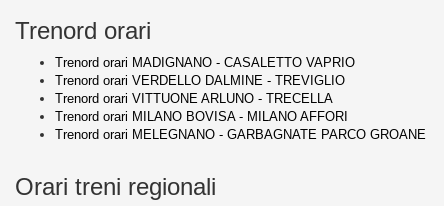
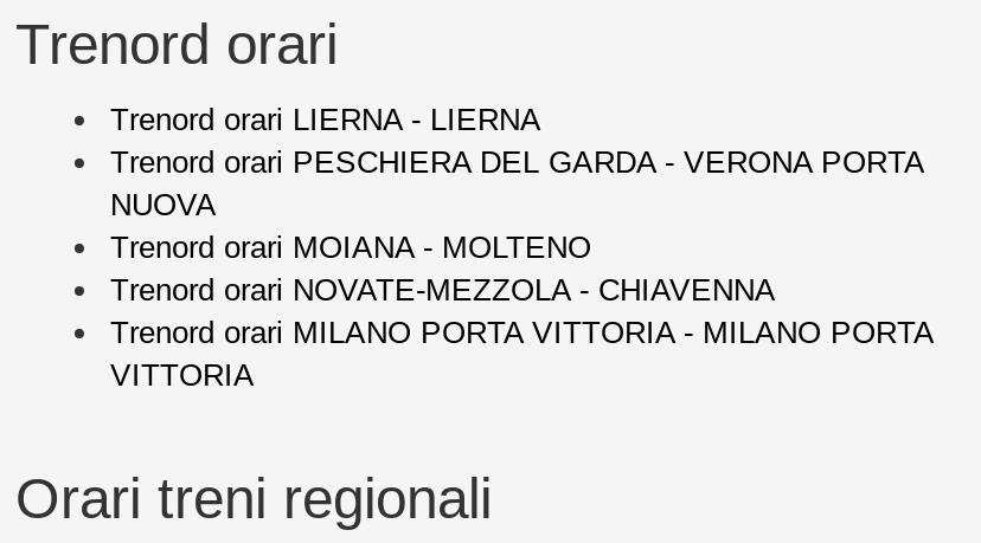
- Trenord orari MADIGNANO - CASALETTO VAPRIO
- Trenord orari VERDELLO DALMINE - TREVIGLIO
- Trenord orari VITTUONE ARLUNO - TRECELLA
- Trenord orari MILANO BOVISA - MILANO AFFORI
- Trenord orari MELEGNANO - GARBAGNATE PARCO GROANE
+ Trenord orari LIERNA - LIERNA
+ Trenord orari PESCHIERA DEL GARDA - VERONA PORTA
+ NUOVA
+ Trenord orari MOIANA - MOLTENO
+ Trenord orari NOVATE-MEZZOLA - CHIAVENNA
+ Trenord orari MILANO PORTA VITTORIA - MILANO PORTA
+ VITTORIA
